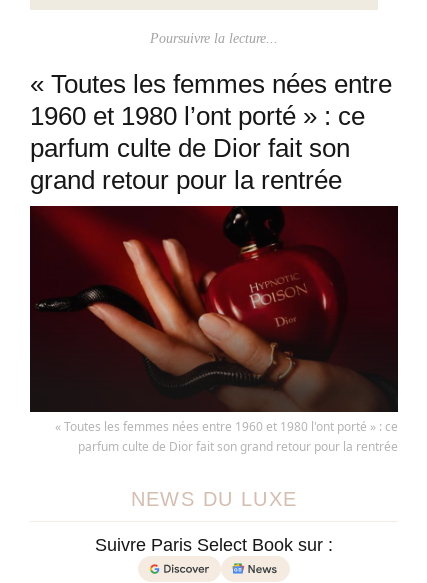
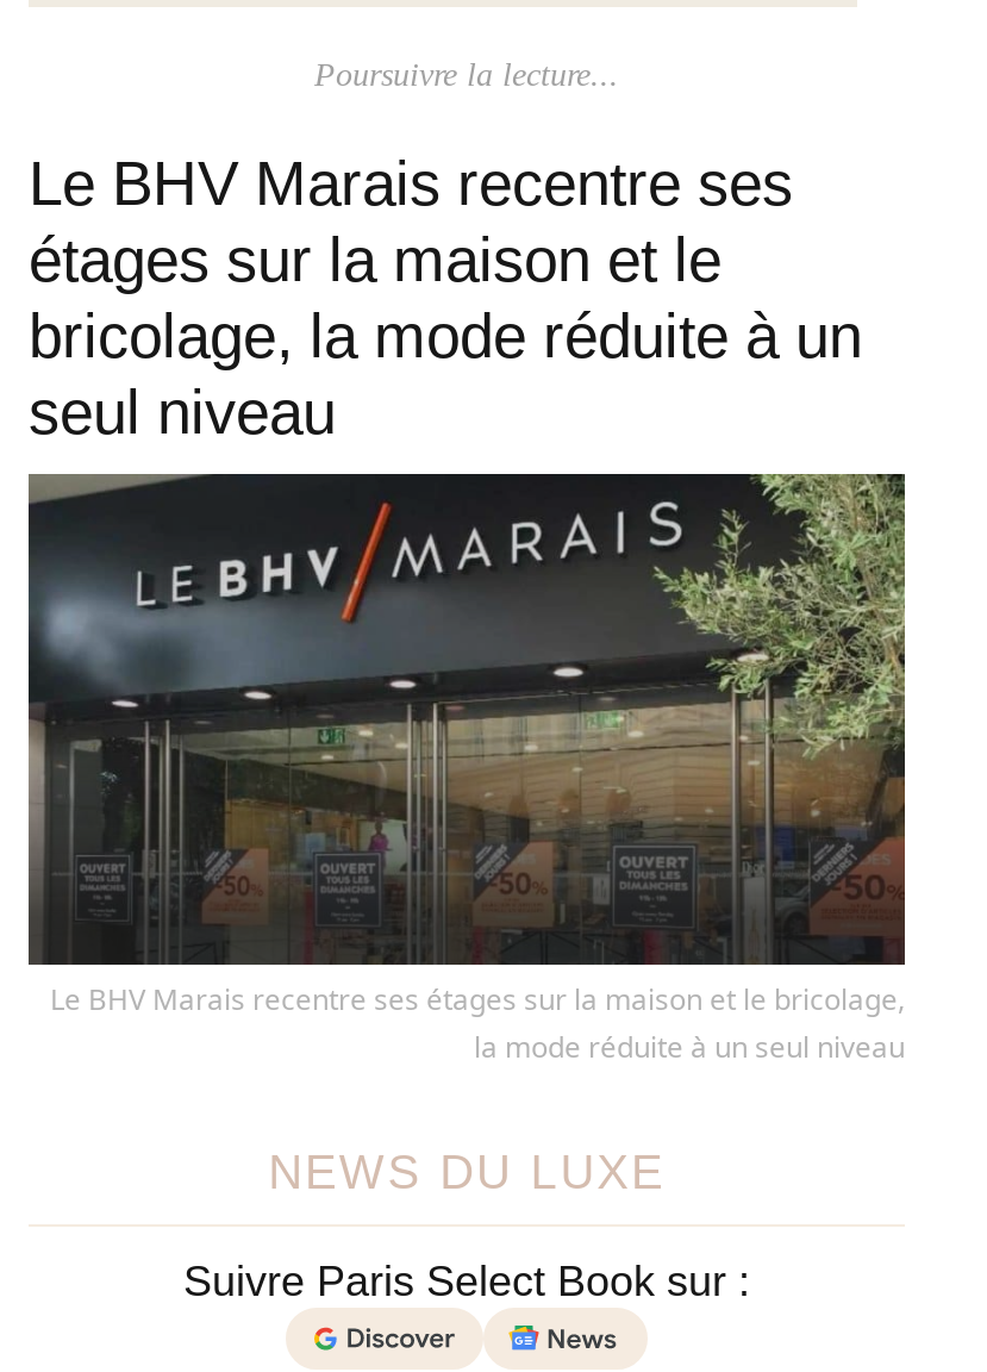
- « Toutes les femmes nées entre
- 1960 et 1980 l’ont porté » : ce
- parfum culte de Dior fait son
- grand retour pour la rentrée
+ Le BHV Marais recentre ses
+ étages sur la maison et le
+ bricolage, la mode réduite à un
+ seul niveau

- [image]
- « Toutes les femmes nées entre 1960 et 1980 l'ont porté » : ce
- parfum culte de Dior fait son grand retour pour la rentrée
+ [image]
+ Le BHV Marais recentre ses étages sur la maison et le bricolage,
+ la mode réduite à un seul niveau
